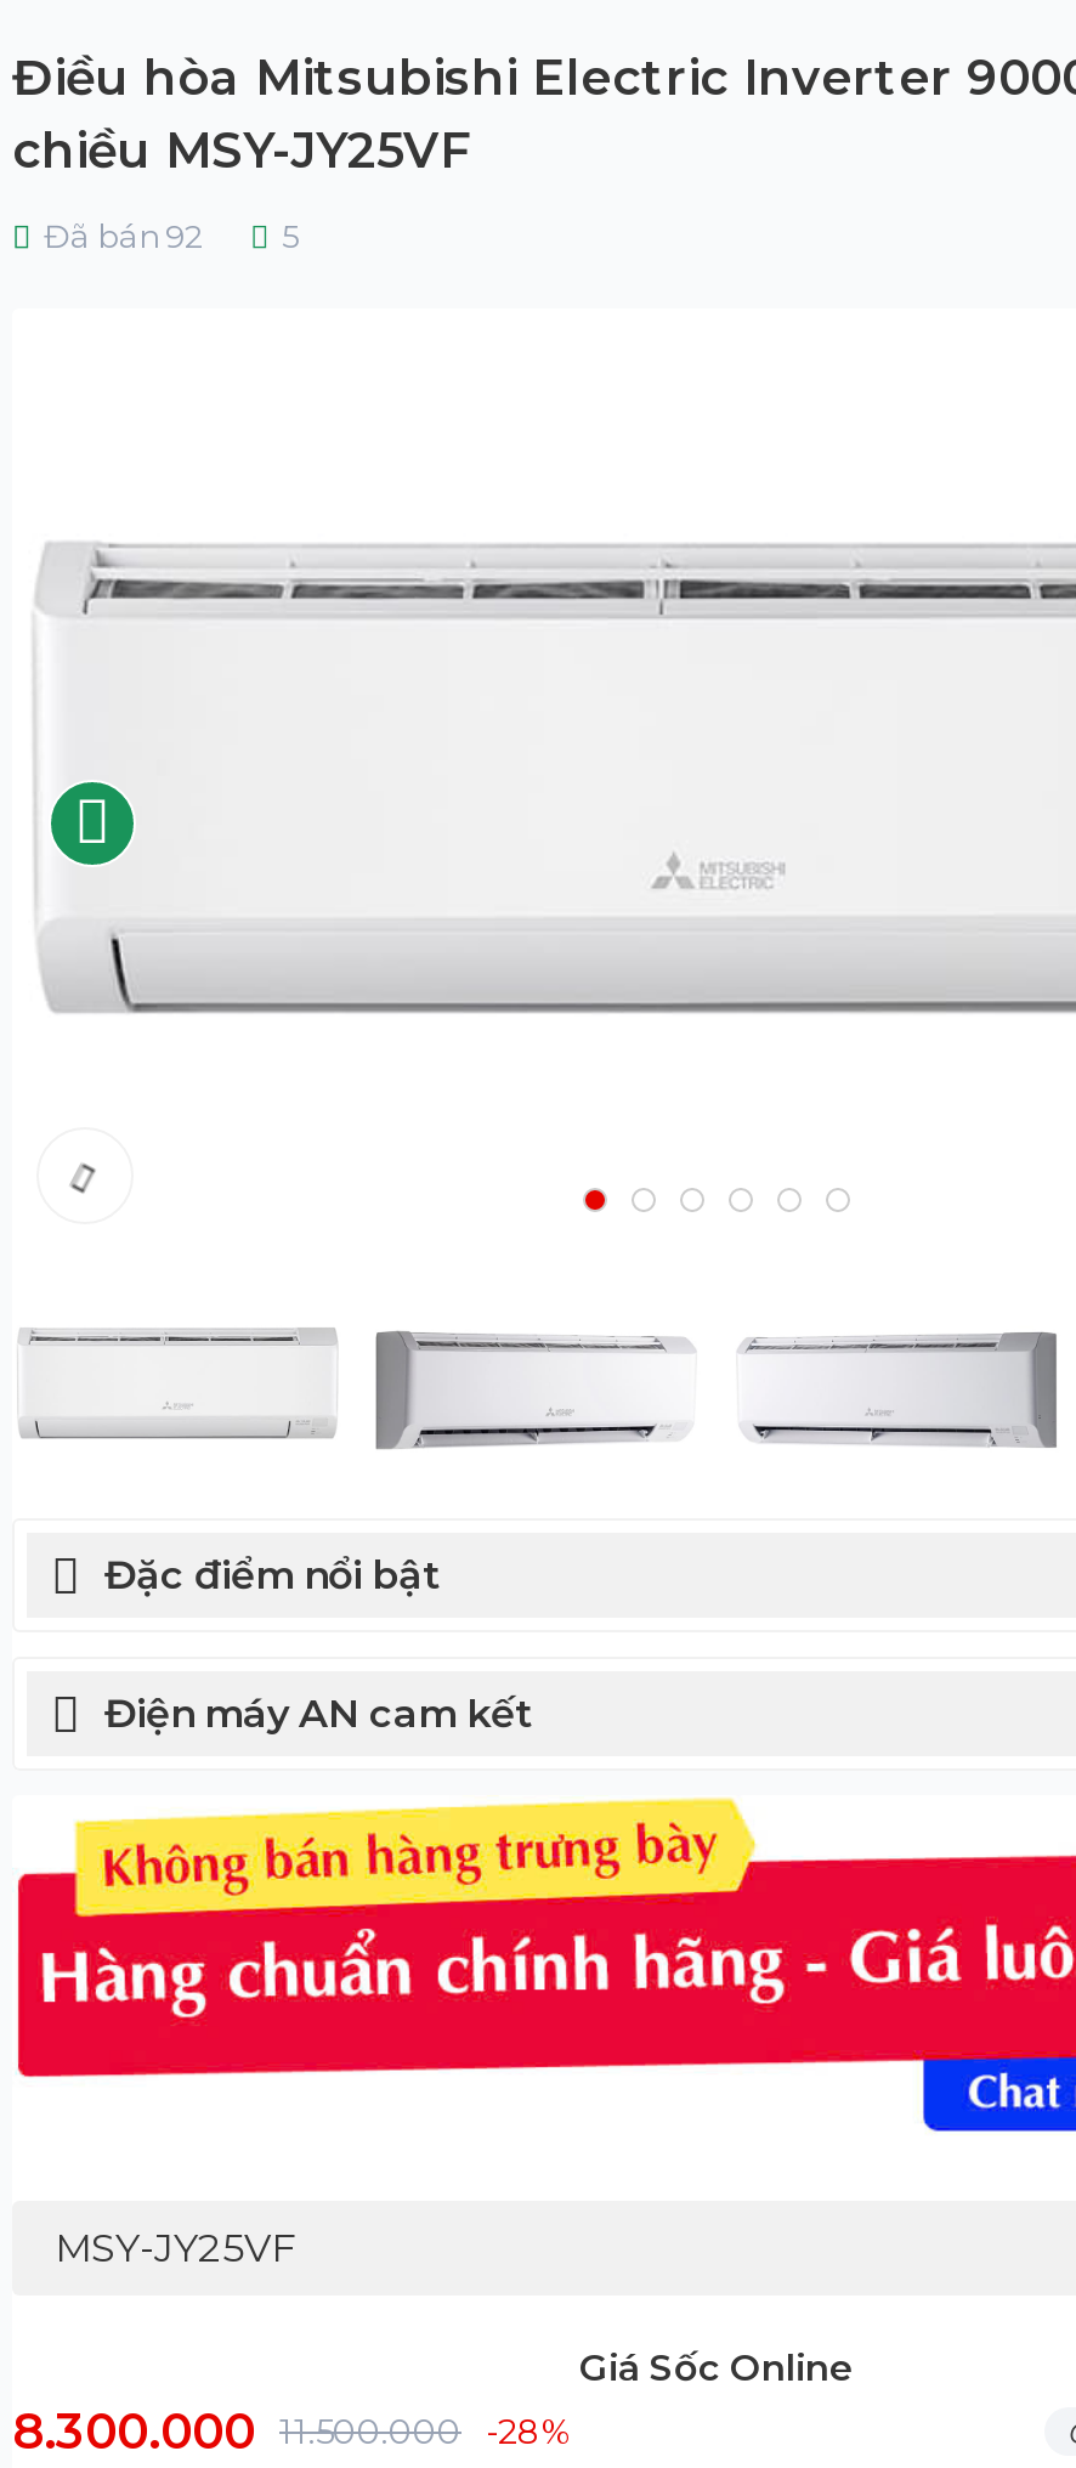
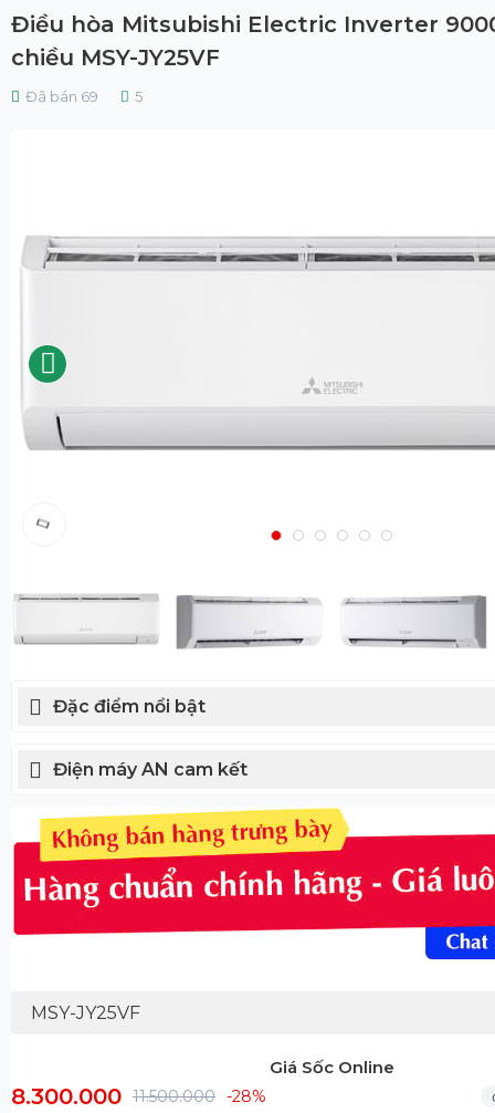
- Đã bán 92
+ Đã bán 69
